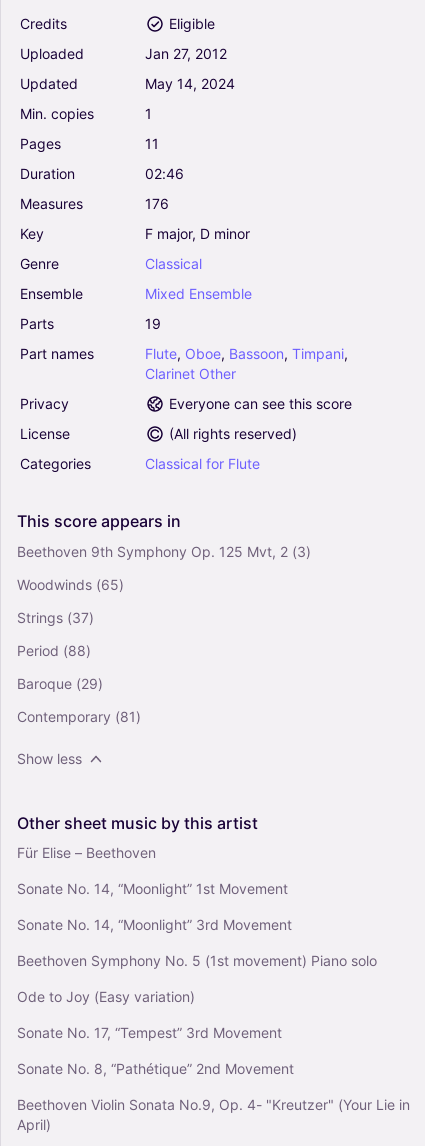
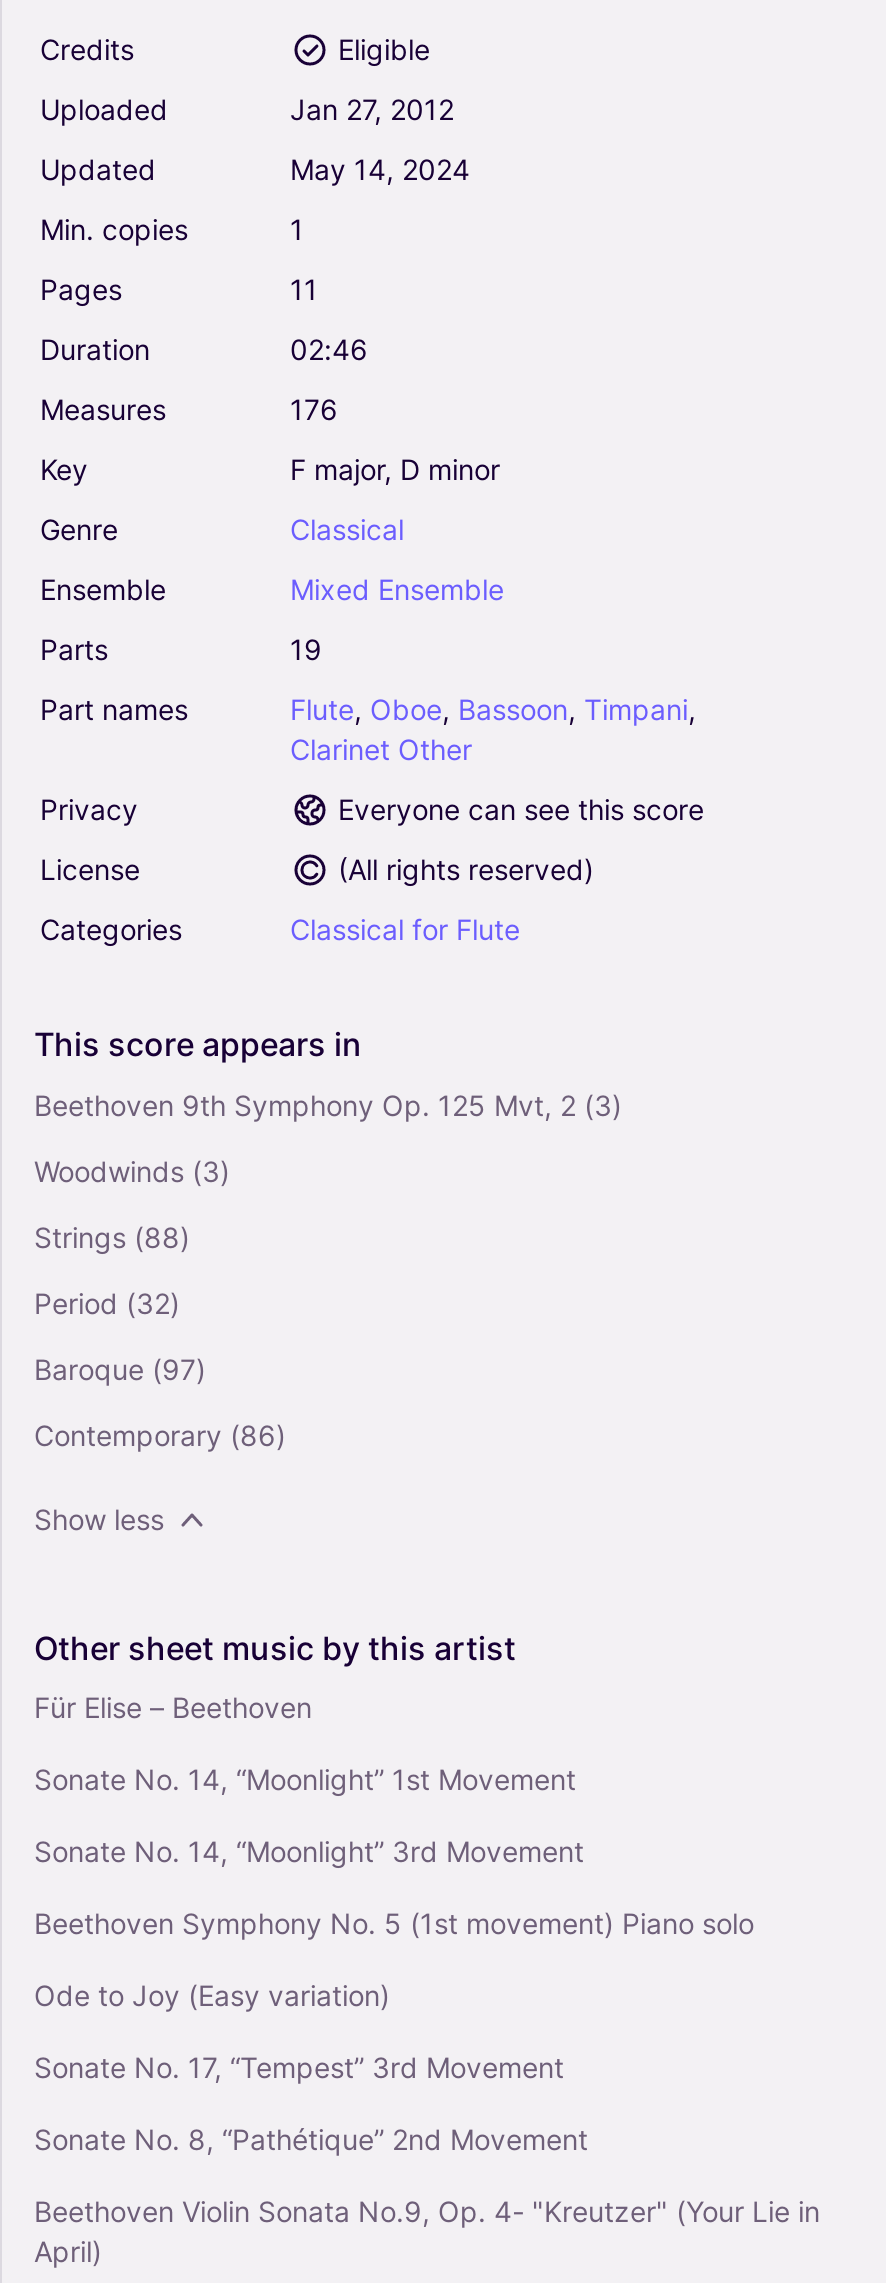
- Woodwinds (65)
+ Woodwinds (3)

- Strings (37)
+ Strings (88)

- Period (88)
+ Period (32)

- Baroque (29)
+ Baroque (97)

- Contemporary (81)
+ Contemporary (86)
